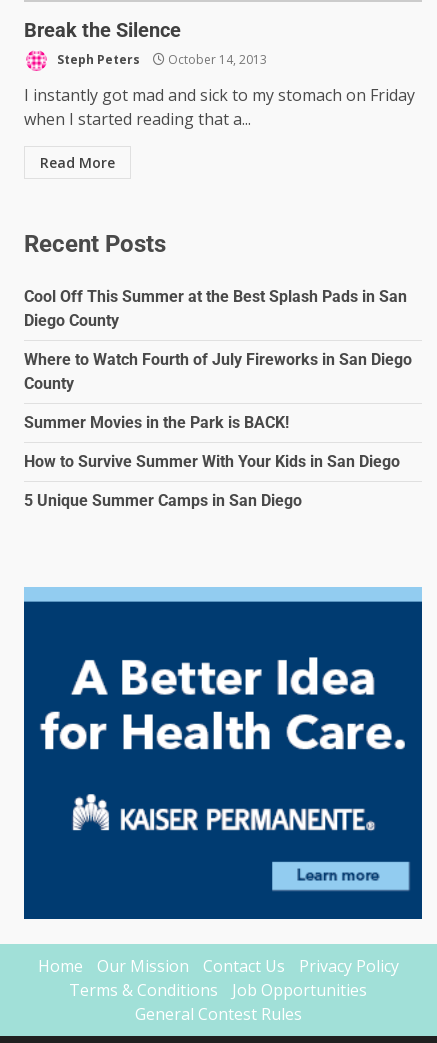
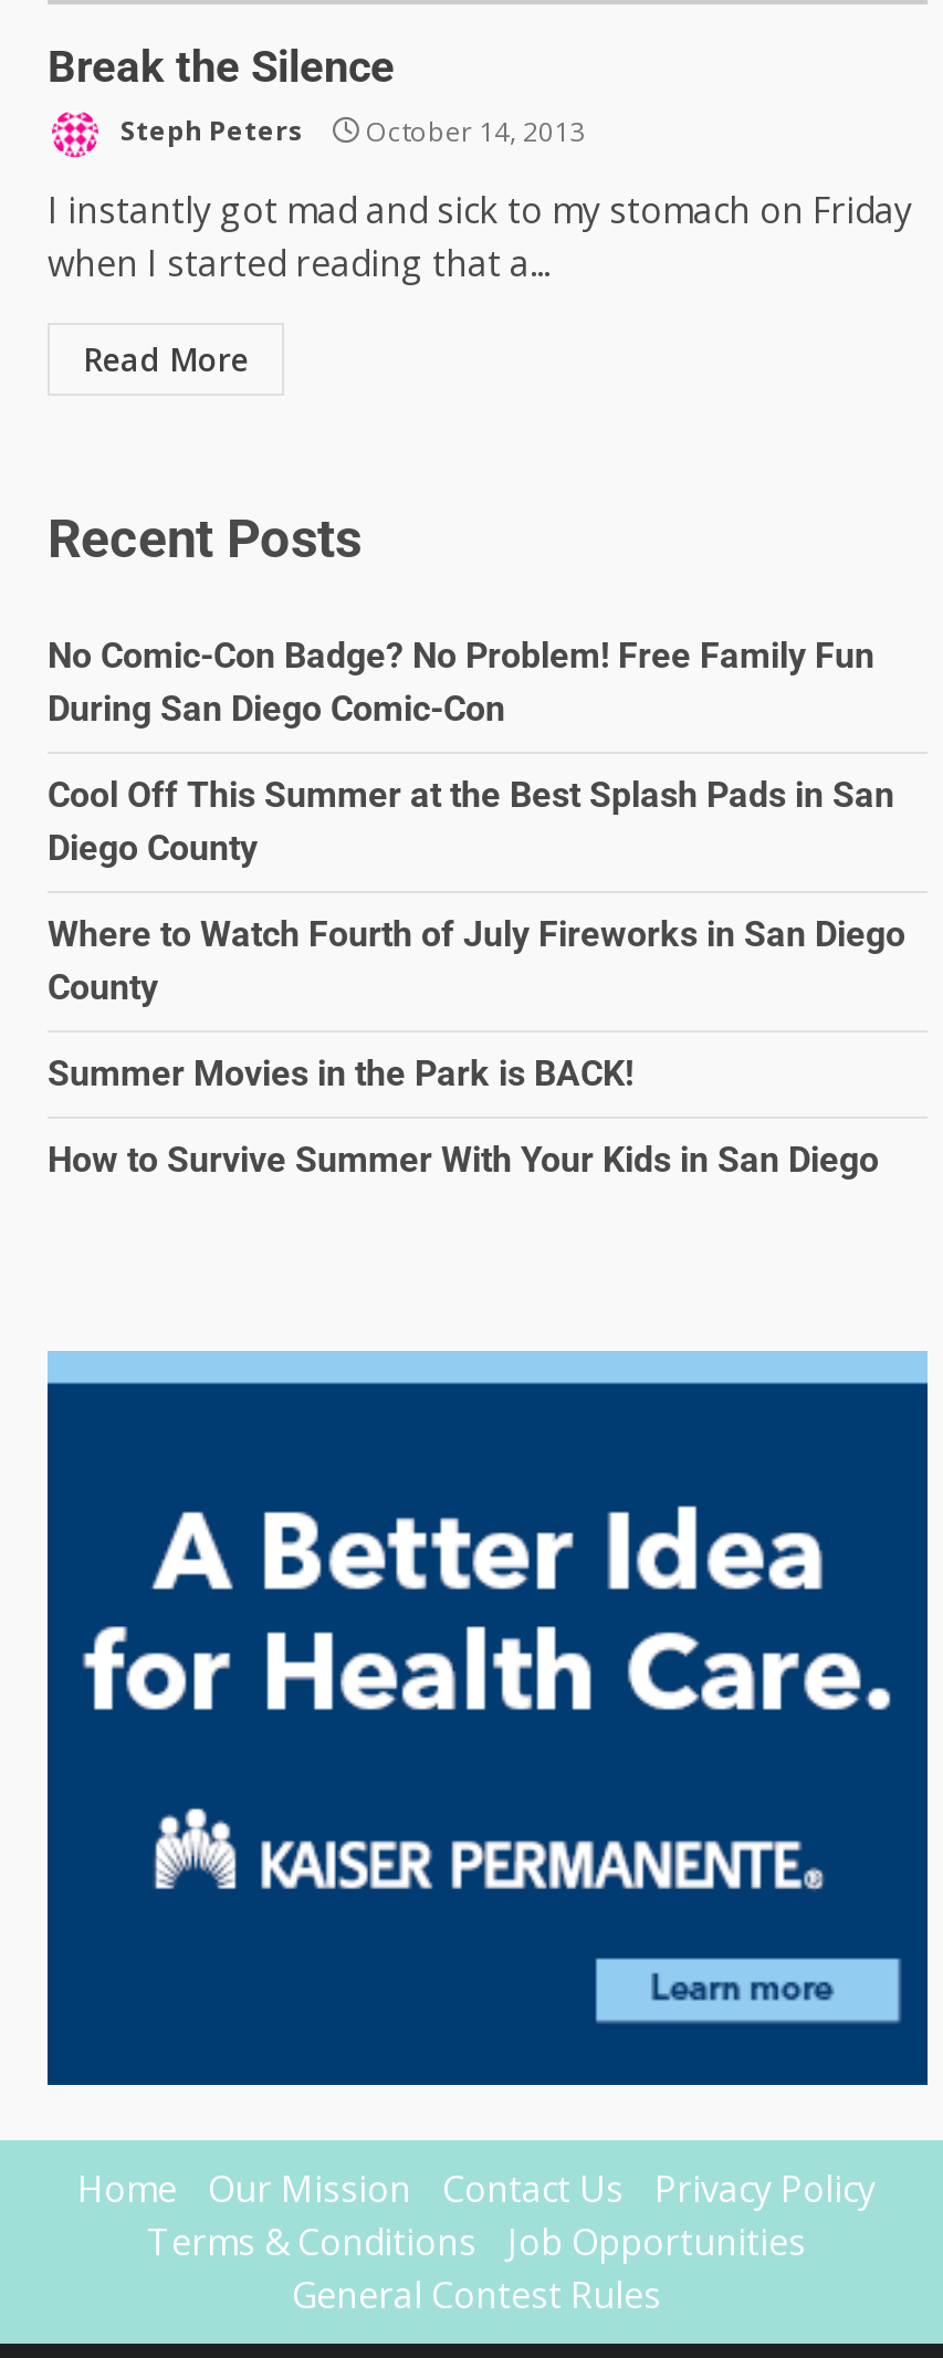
+ No Comic-Con Badge? No Problem! Free Family Fun
+ During San Diego Comic-Con

moved down: Cool Off This Summer at the Best Splash Pads in San | Diego County | Where to Watch Fourth of July Fireworks in San Diego | County | Summer Movies in the Park is BACK! | How to Survive Summer With Your Kids in San Diego

- 5 Unique Summer Camps in San Diego
